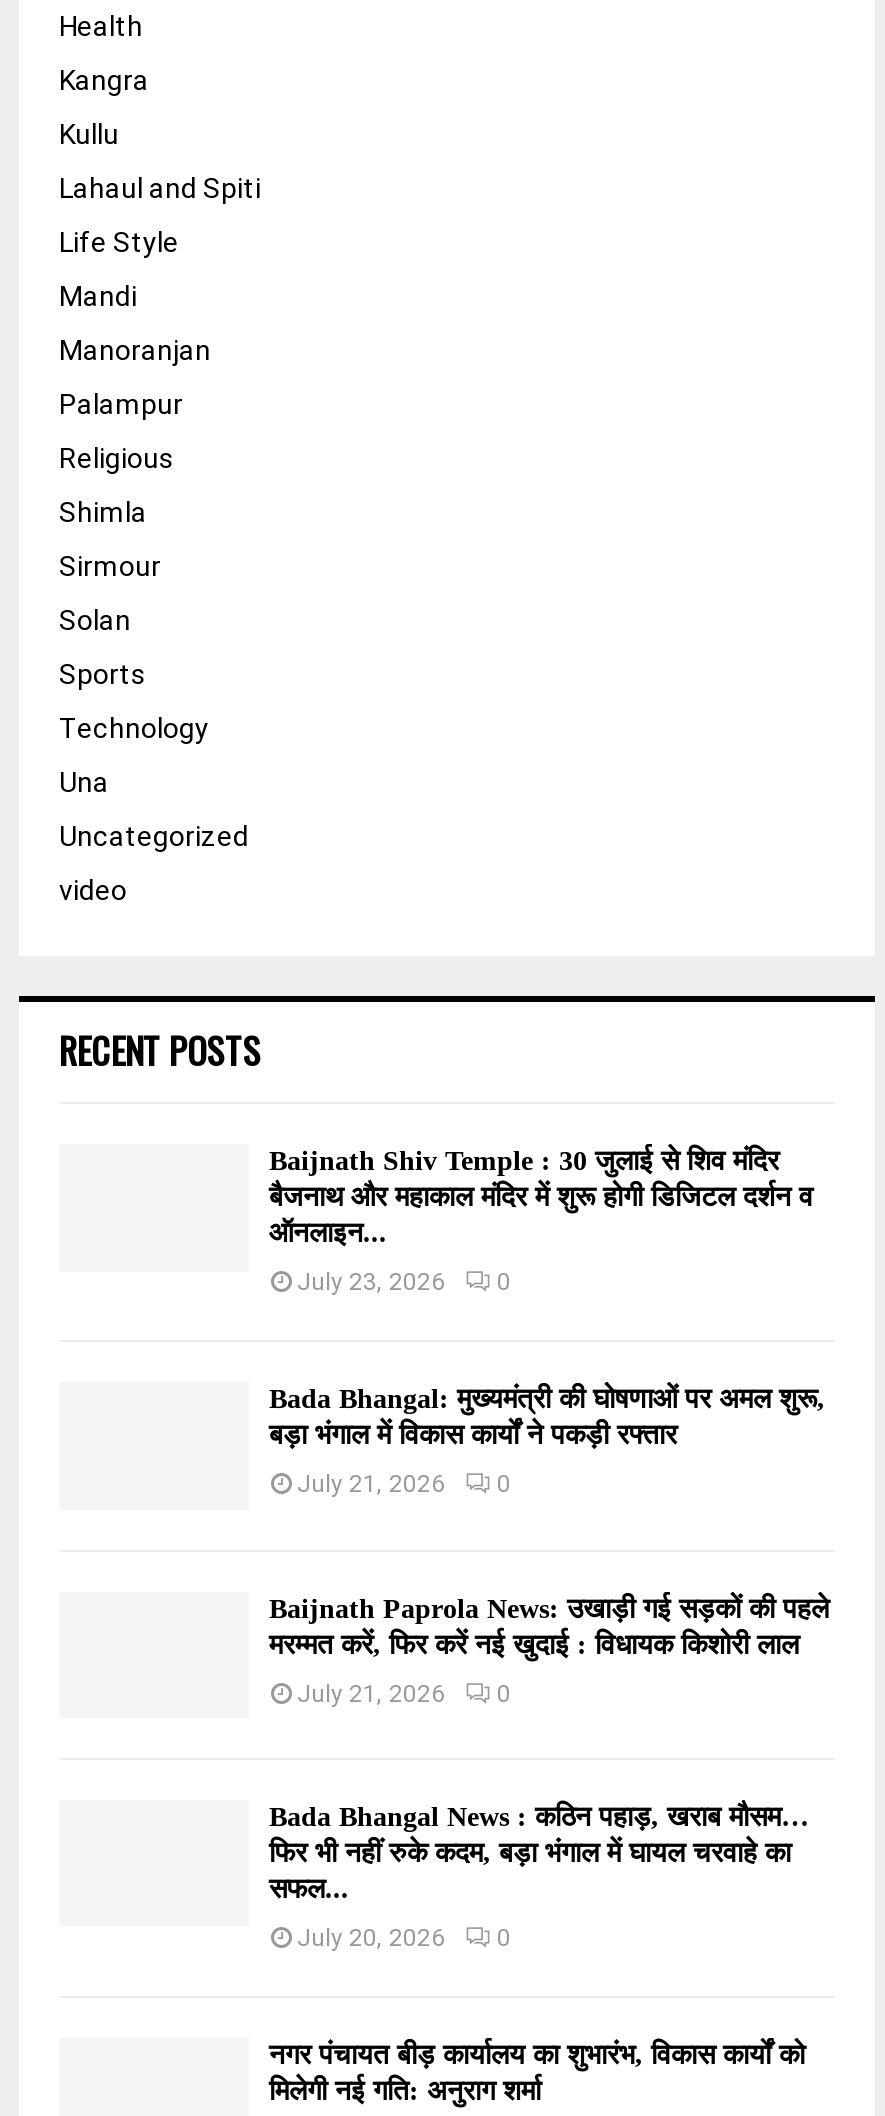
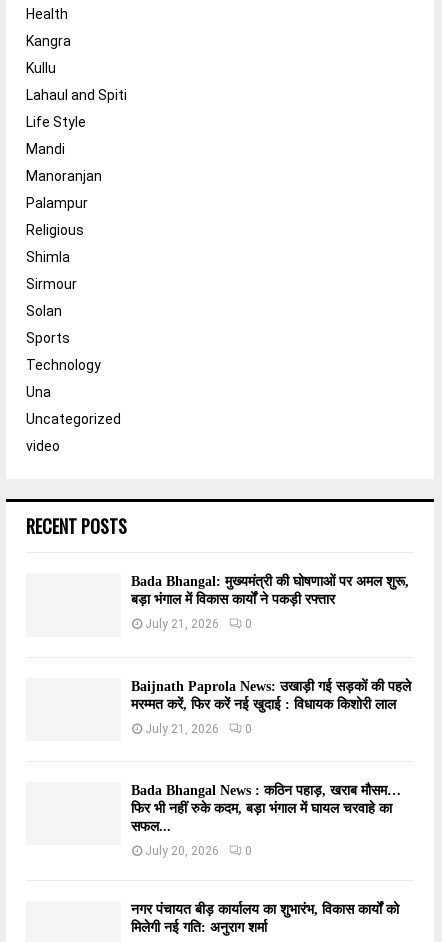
- Baijnath Shiv Temple : 30 जुलाई से शिव मंदिर
- बैजनाथ और महाकाल मंदिर में शुरू होगी डिजिटल दर्शन व
- ऑनलाइन...
- July 23, 2026
- 0
